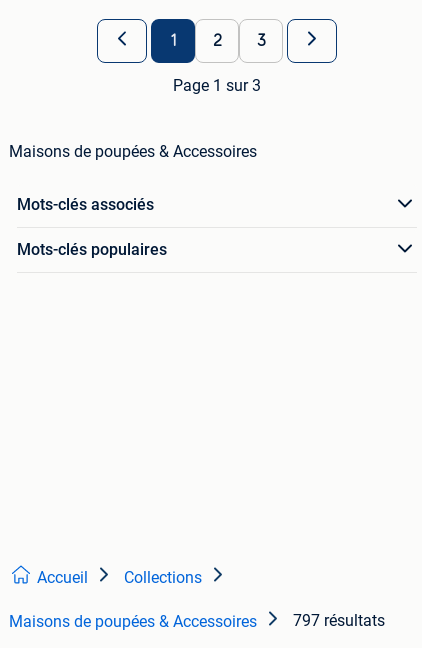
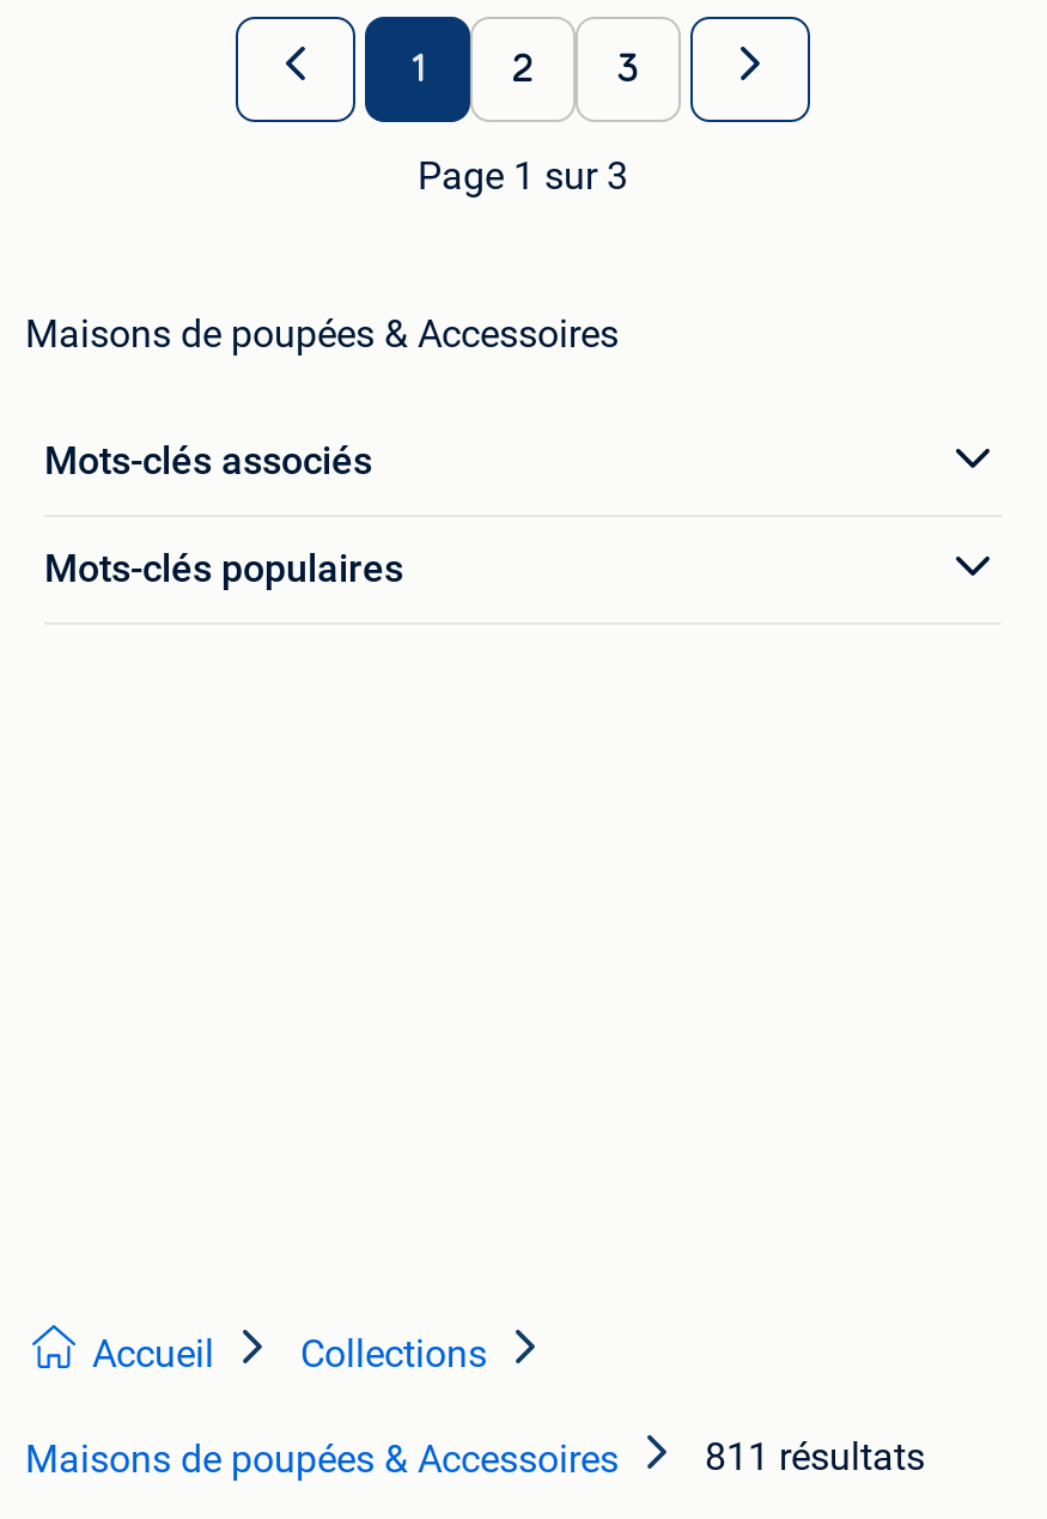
- Maisons de poupées & Accessoires 797 résultats
+ Maisons de poupées & Accessoires 811 résultats
